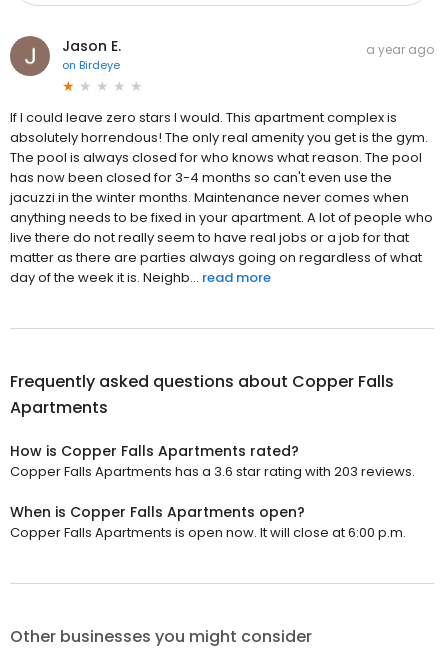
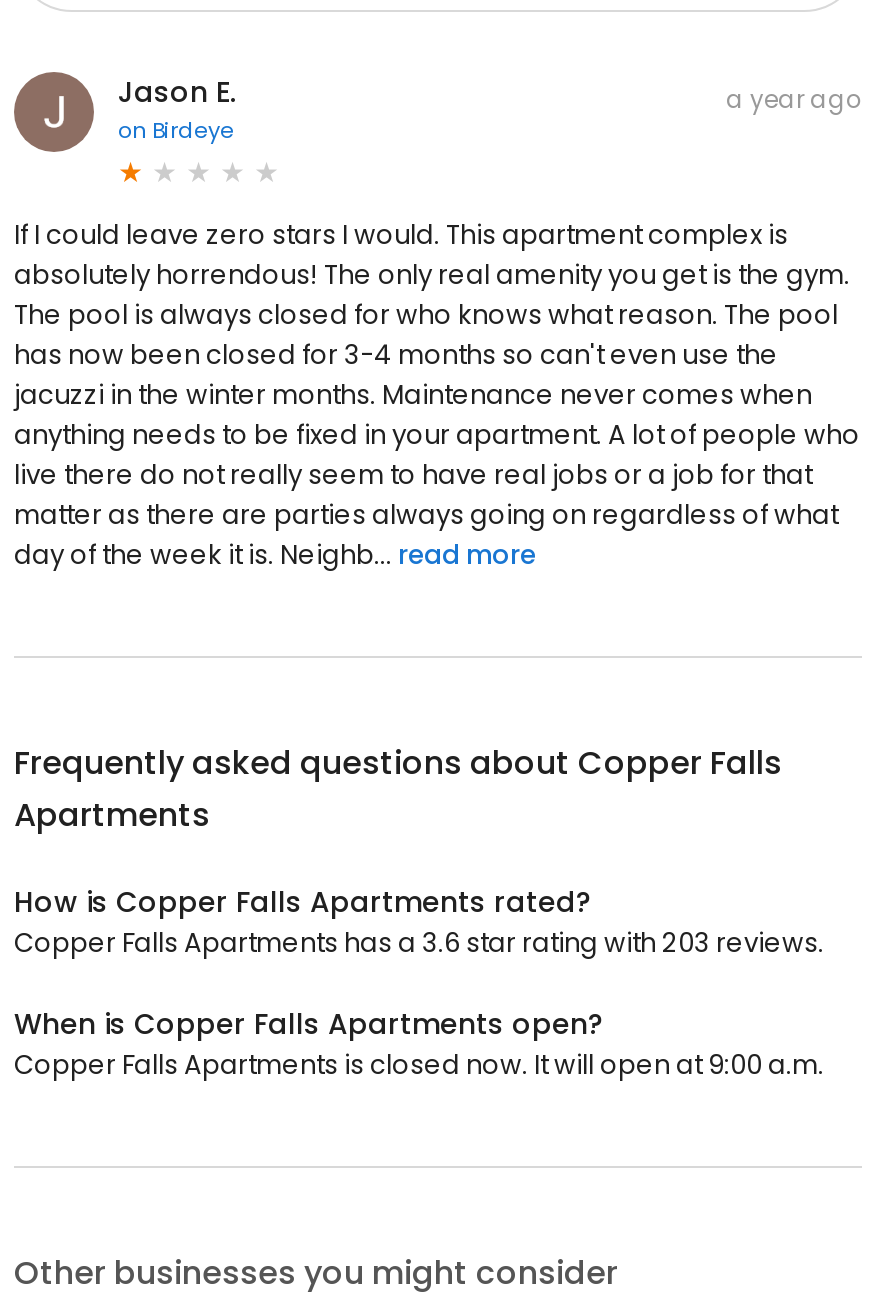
- Copper Falls Apartments is open now. It will close at 6:00 p.m.
+ Copper Falls Apartments is closed now. It will open at 9:00 a.m.
